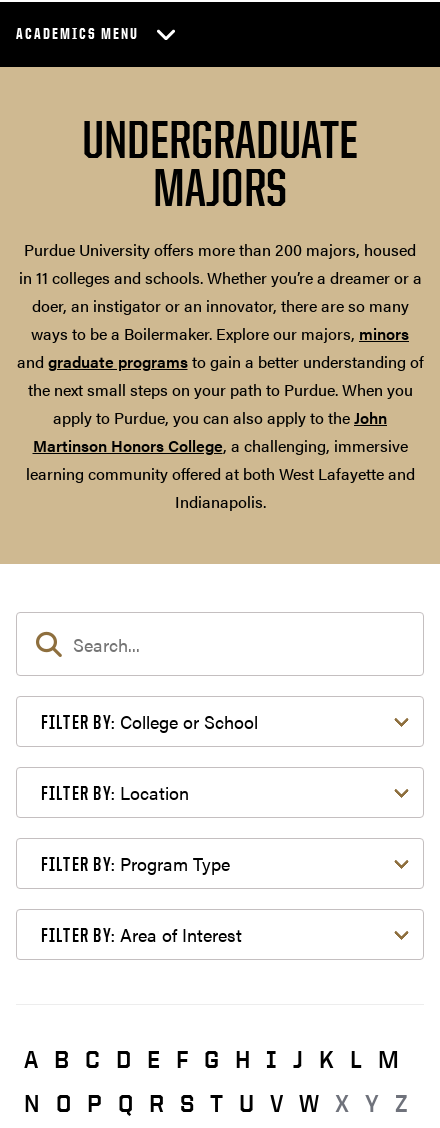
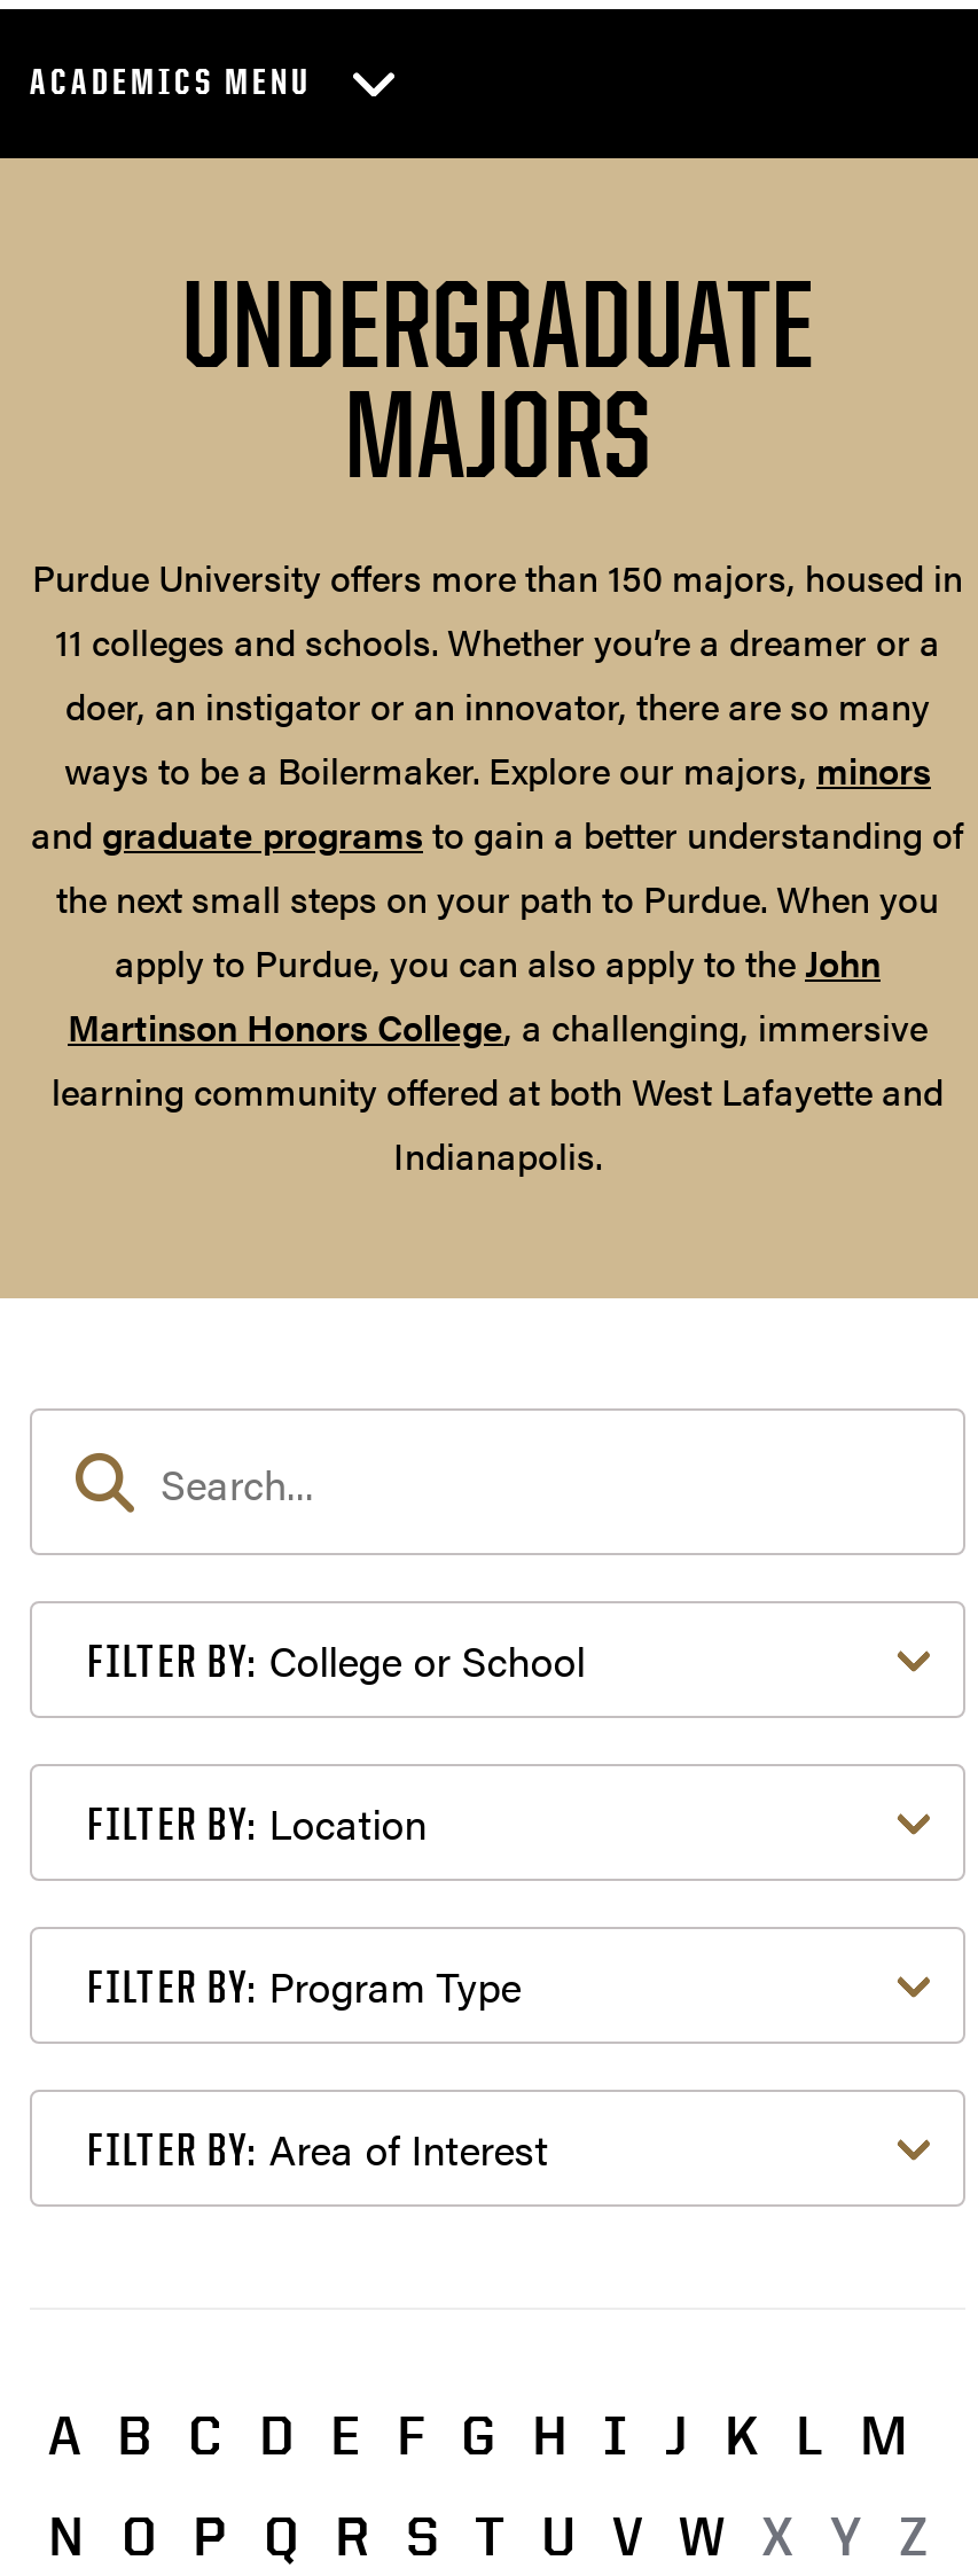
- Purdue University offers more than 200 majors, housed
- in 11 colleges and schools. Whether you’re a dreamer or a
+ Purdue University offers more than 150 majors, housed in
+ 11 colleges and schools. Whether you’re a dreamer or a
